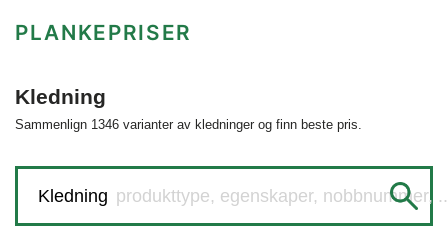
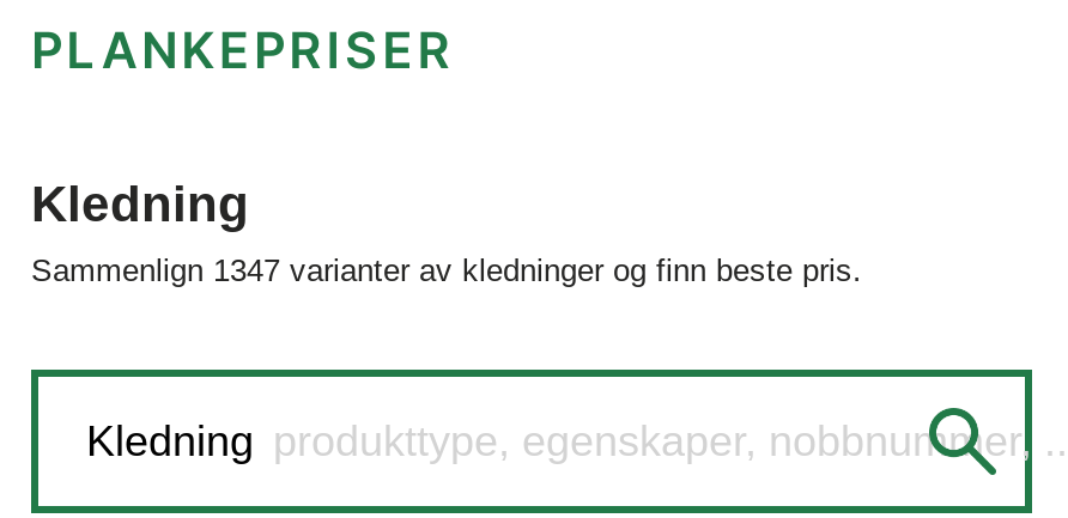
- Sammenlign 1346 varianter av kledninger og finn beste pris.
+ Sammenlign 1347 varianter av kledninger og finn beste pris.
